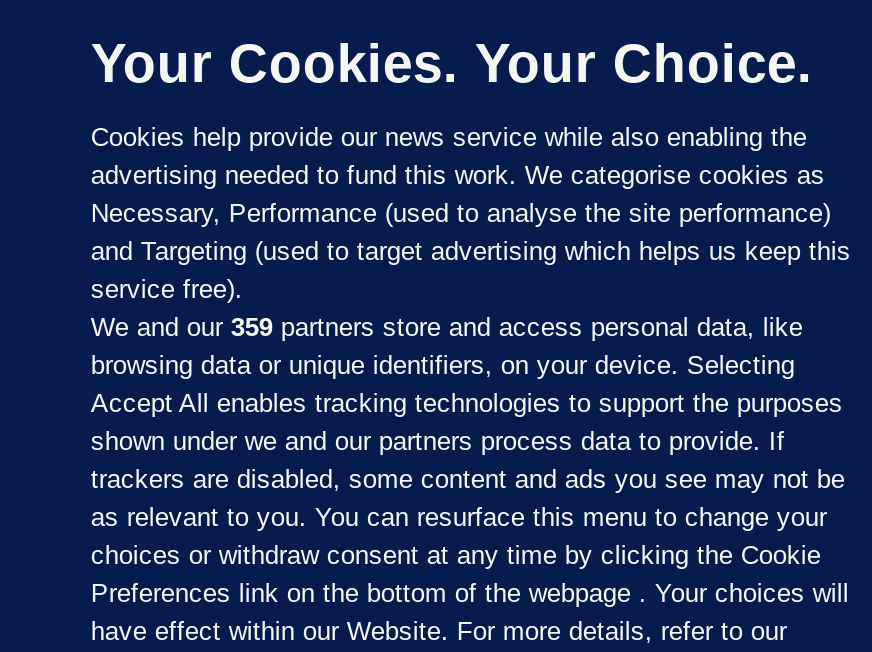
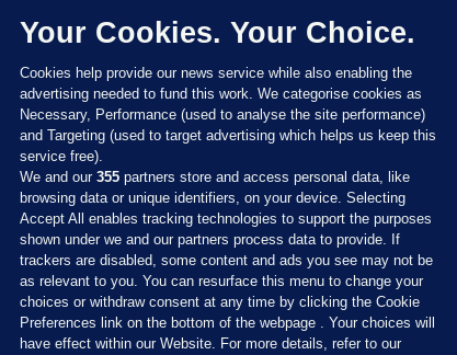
- We and our 359 partners store and access personal data, like
+ We and our 355 partners store and access personal data, like
